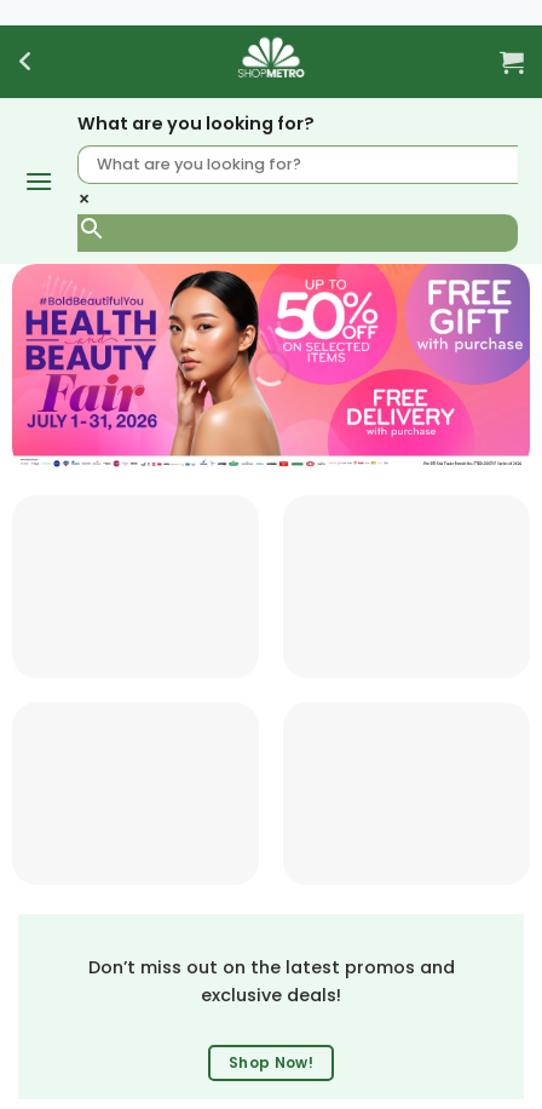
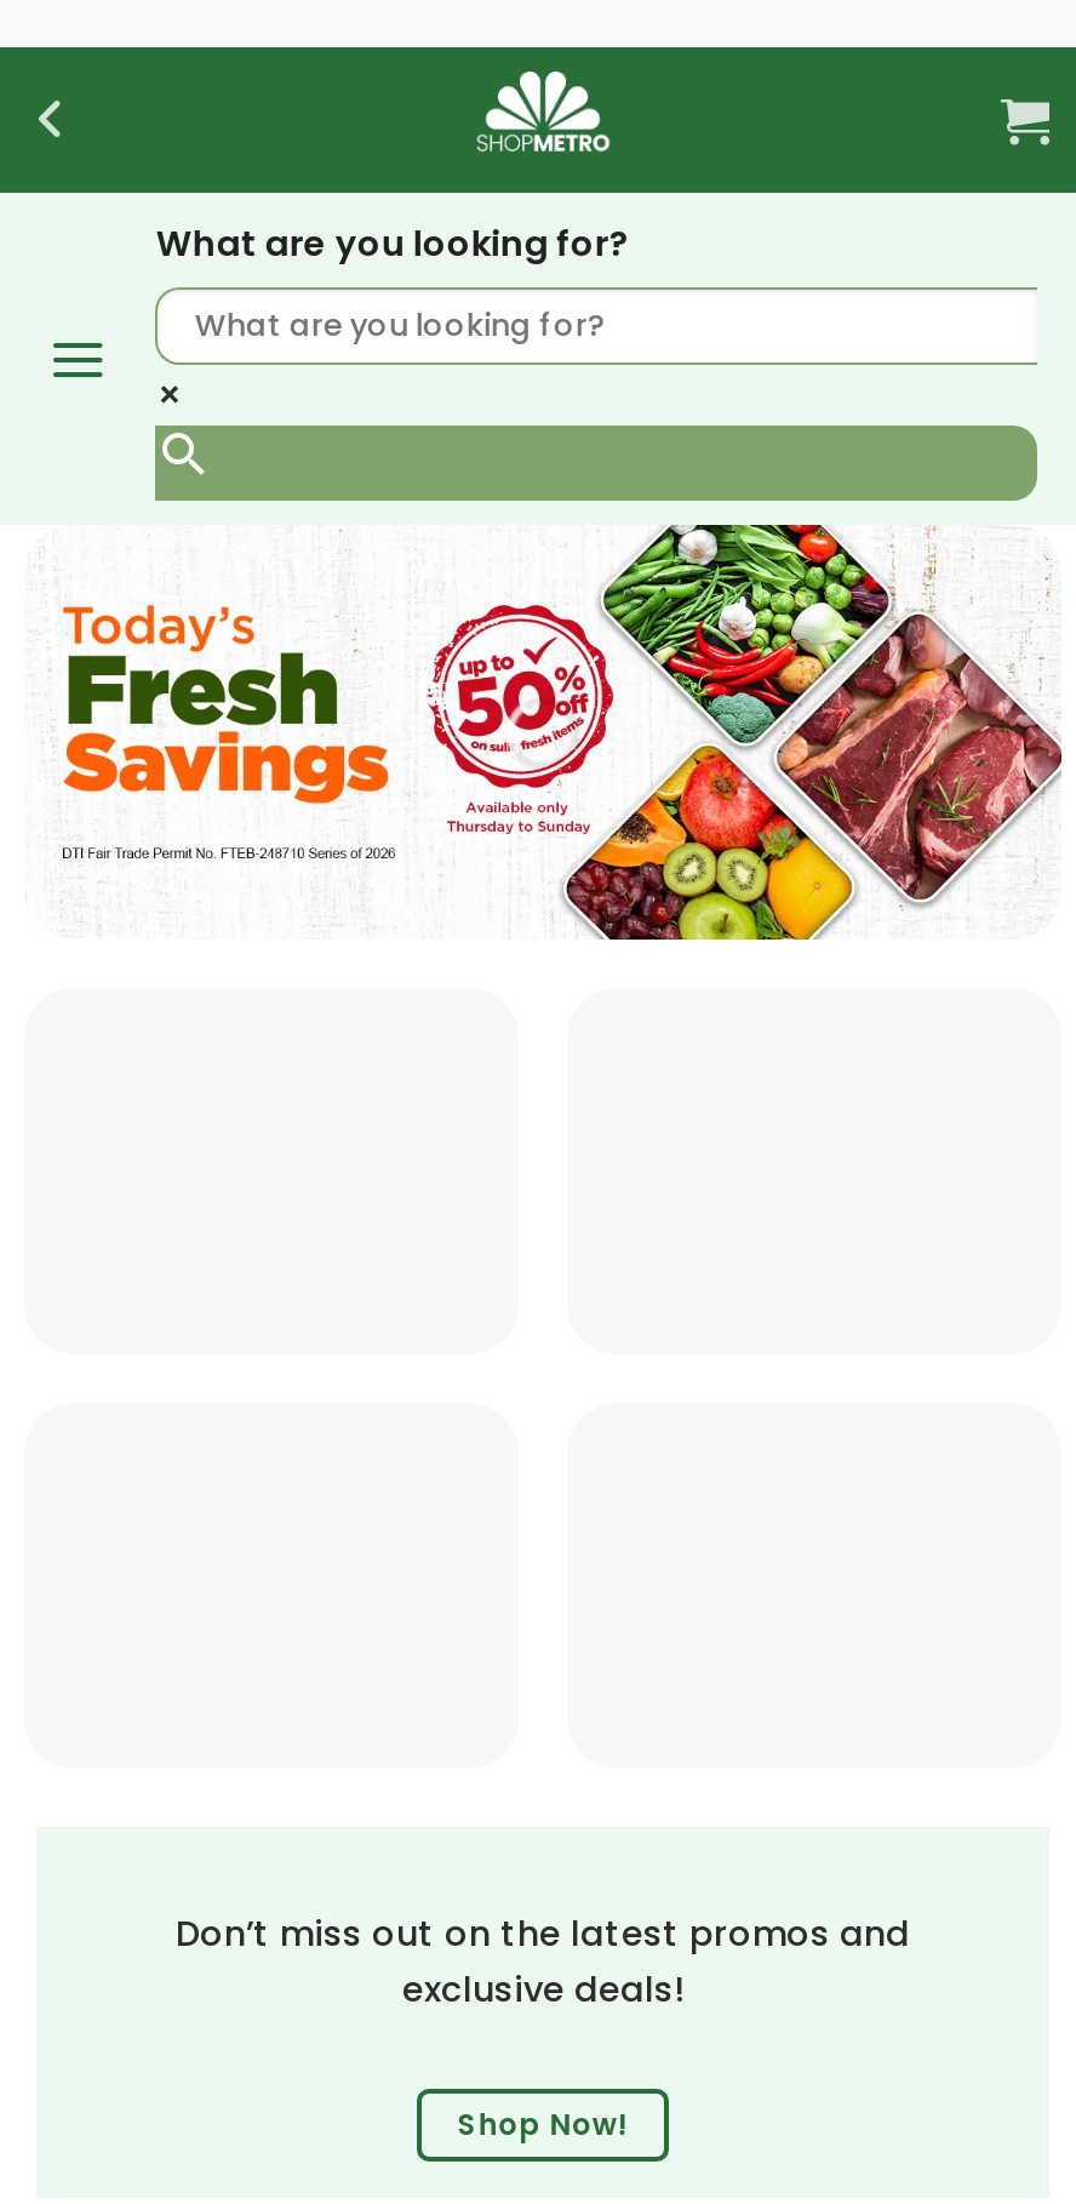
- [image]
+ [image]
